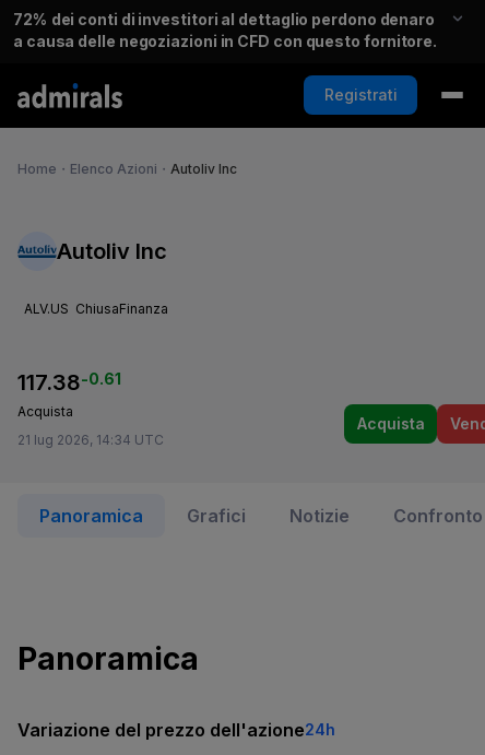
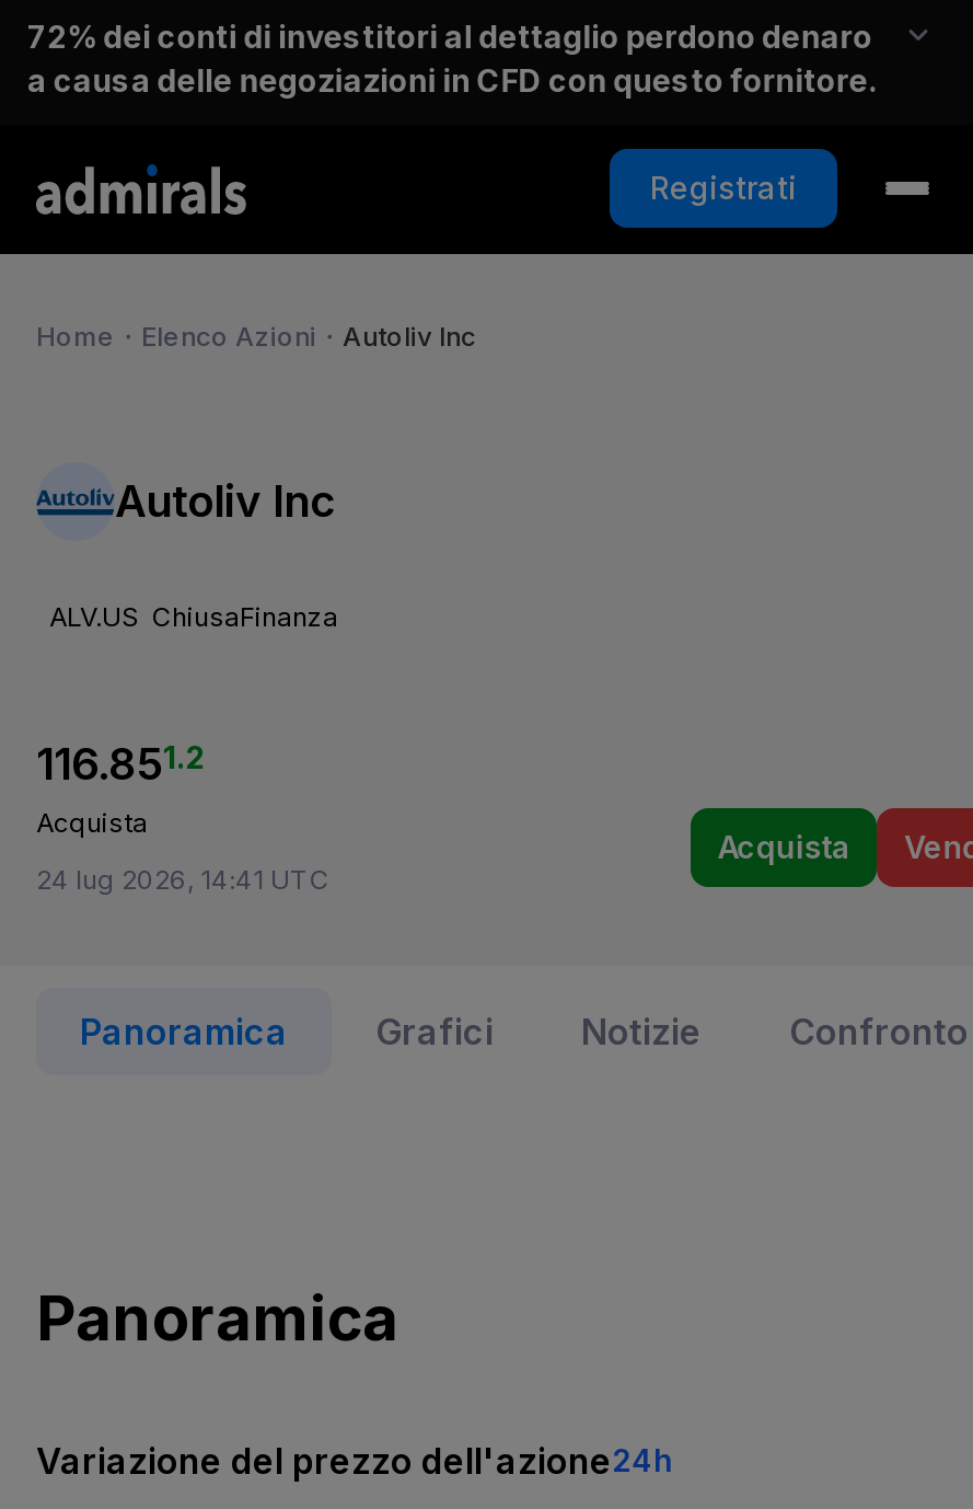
- 117.38-0.61
+ 116.851.2

- 21 lug 2026, 14:34 UTC
+ 24 lug 2026, 14:41 UTC
